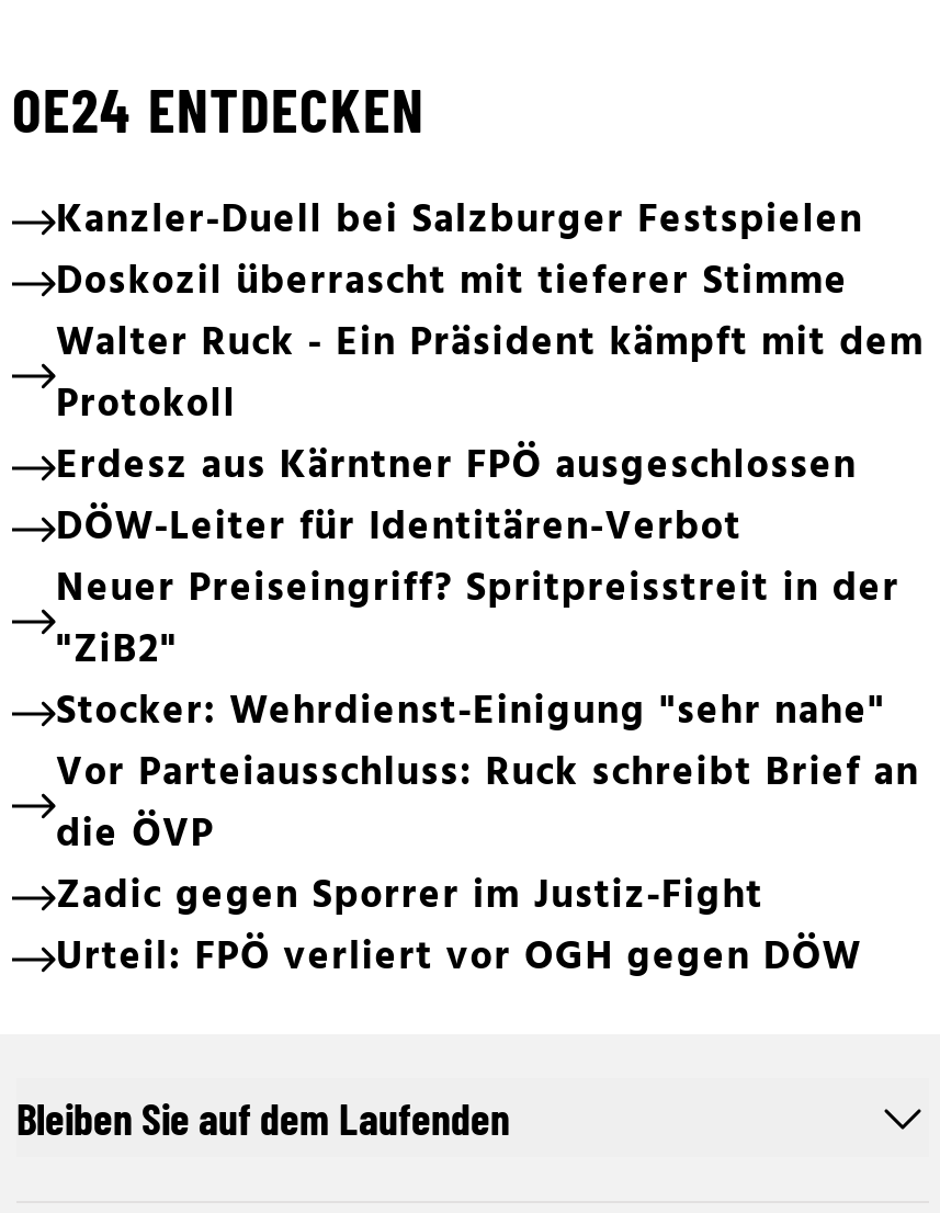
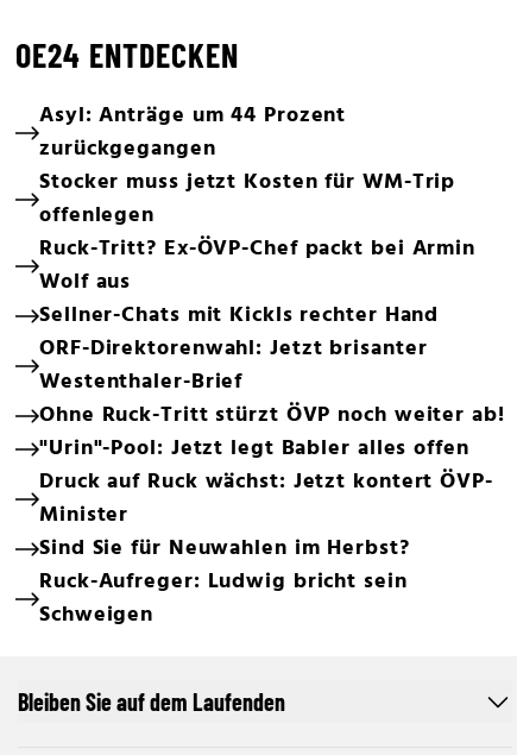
- Kanzler-Duell bei Salzburger Festspielen
- Doskozil überrascht mit tieferer Stimme
- Walter Ruck - Ein Präsident kämpft mit dem
- Protokoll
- Erdesz aus Kärntner FPÖ ausgeschlossen
- DÖW-Leiter für Identitären-Verbot
- Neuer Preiseingriff? Spritpreisstreit in der
- "ZiB2"
- Stocker: Wehrdienst-Einigung "sehr nahe"
- Vor Parteiausschluss: Ruck schreibt Brief an
- die ÖVP
- Zadic gegen Sporrer im Justiz-Fight
- Urteil: FPÖ verliert vor OGH gegen DÖW
+ Asyl: Anträge um 44 Prozent
+ zurückgegangen
+ Stocker muss jetzt Kosten für WM-Trip
+ offenlegen
+ Ruck-Tritt? Ex-ÖVP-Chef packt bei Armin
+ Wolf aus
+ Sellner-Chats mit Kickls rechter Hand
+ ORF-Direktorenwahl: Jetzt brisanter
+ Westenthaler-Brief
+ Ohne Ruck-Tritt stürzt ÖVP noch weiter ab!
+ "Urin"-Pool: Jetzt legt Babler alles offen
+ Druck auf Ruck wächst: Jetzt kontert ÖVP-
+ Minister
+ Sind Sie für Neuwahlen im Herbst?
+ Ruck-Aufreger: Ludwig bricht sein
+ Schweigen
